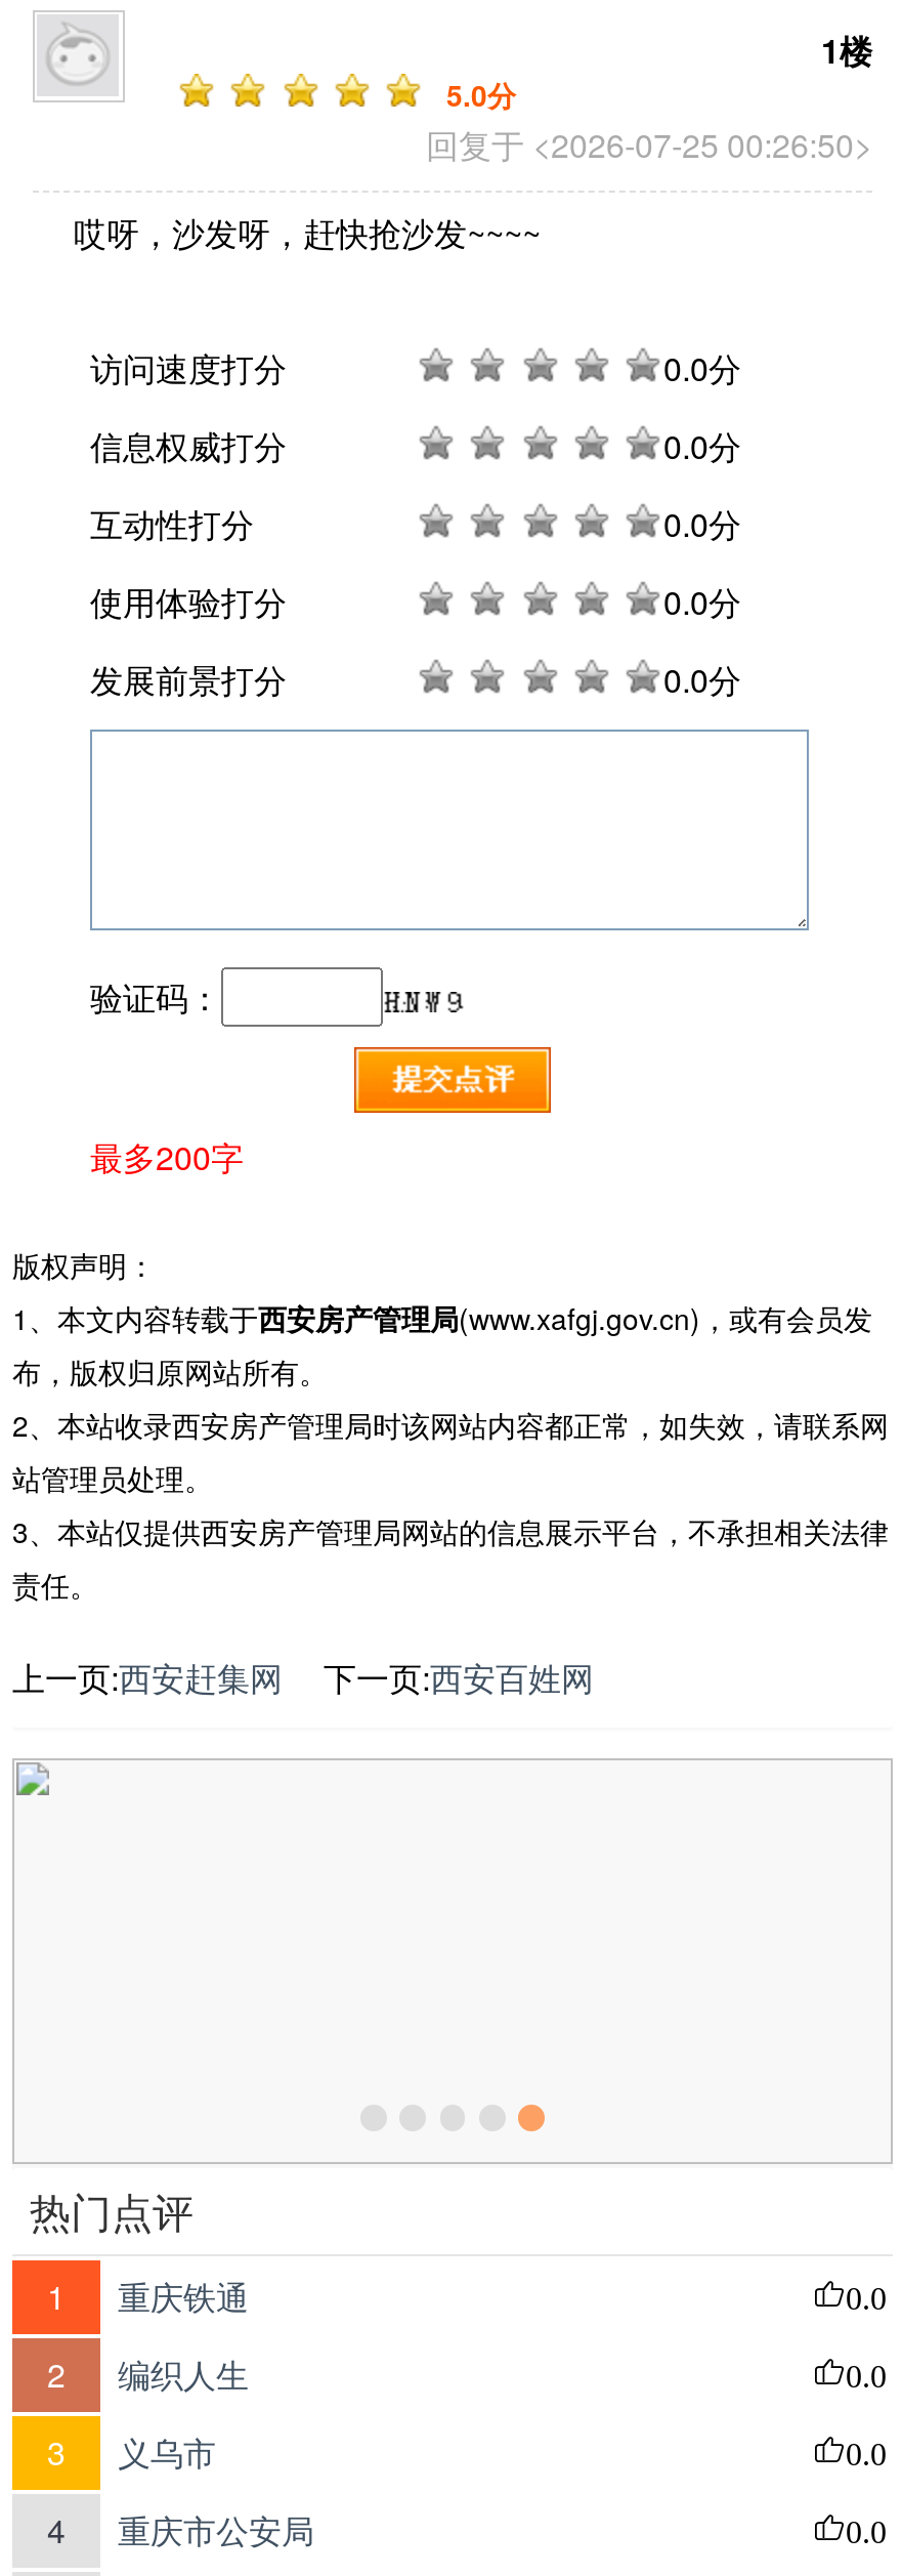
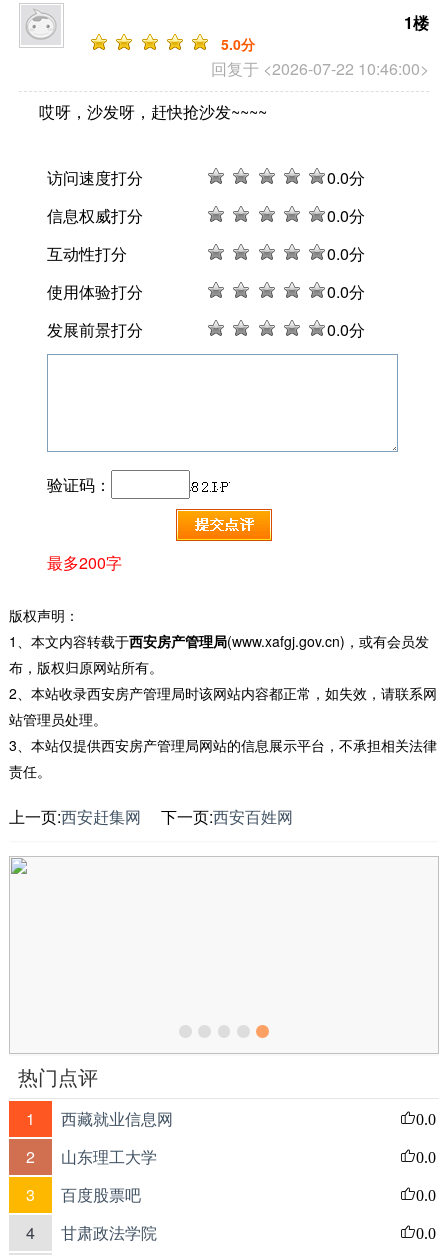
- 回复于 <2026-07-25 00:26:50>
+ 回复于 <2026-07-22 10:46:00>

- 重庆铁通
+ 西藏就业信息网

- 编织人生
+ 山东理工大学

- 义乌市
+ 百度股票吧

- 重庆市公安局
+ 甘肃政法学院
